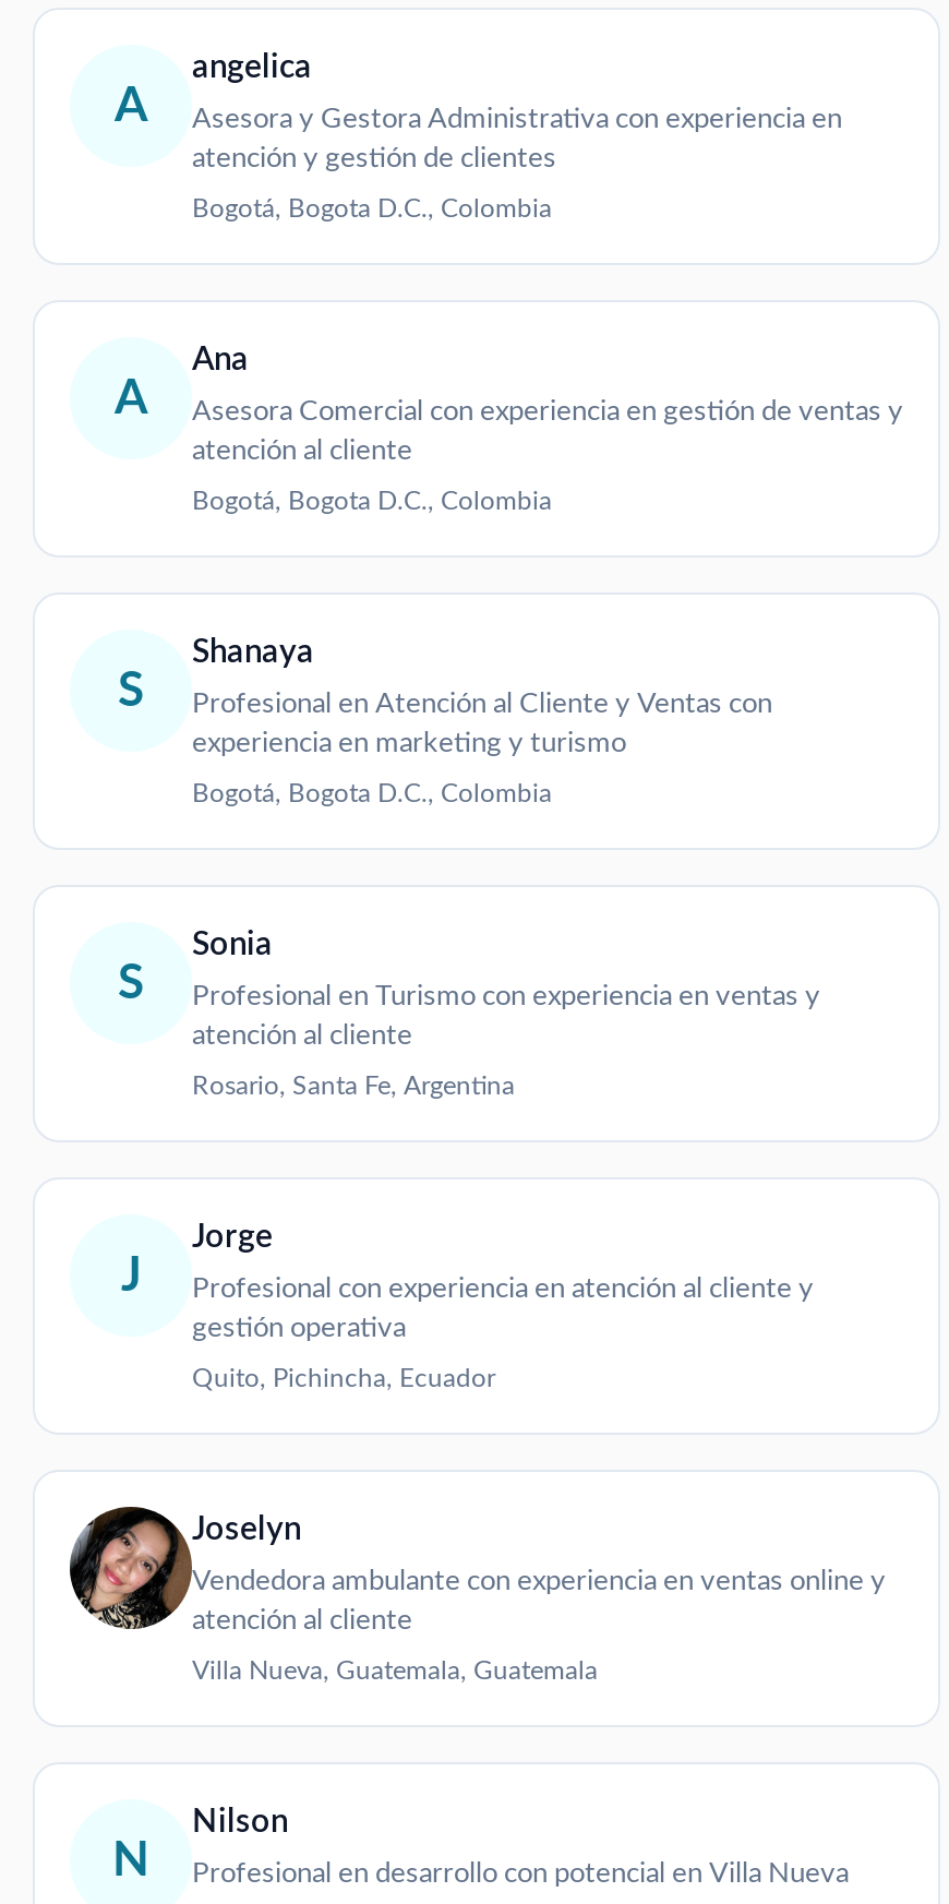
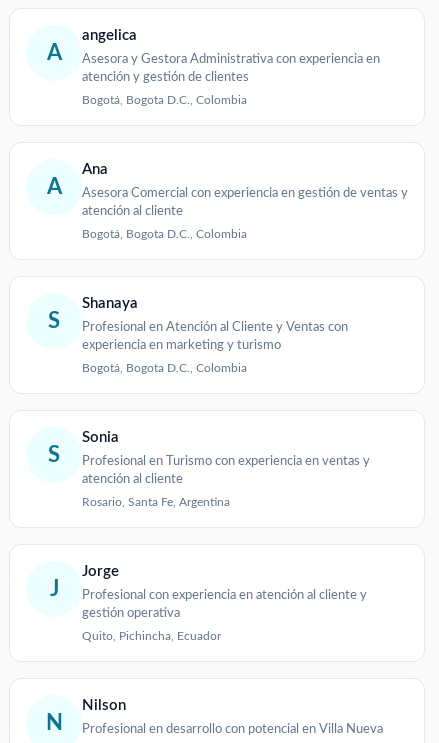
- [image]
- Joselyn
- Vendedora ambulante con experiencia en ventas online y
- atención al cliente
- Villa Nueva, Guatemala, Guatemala
